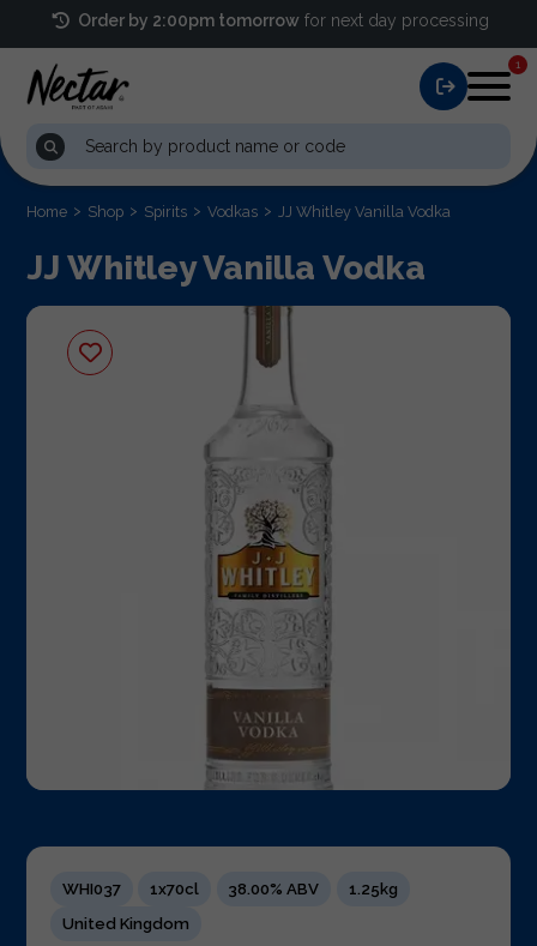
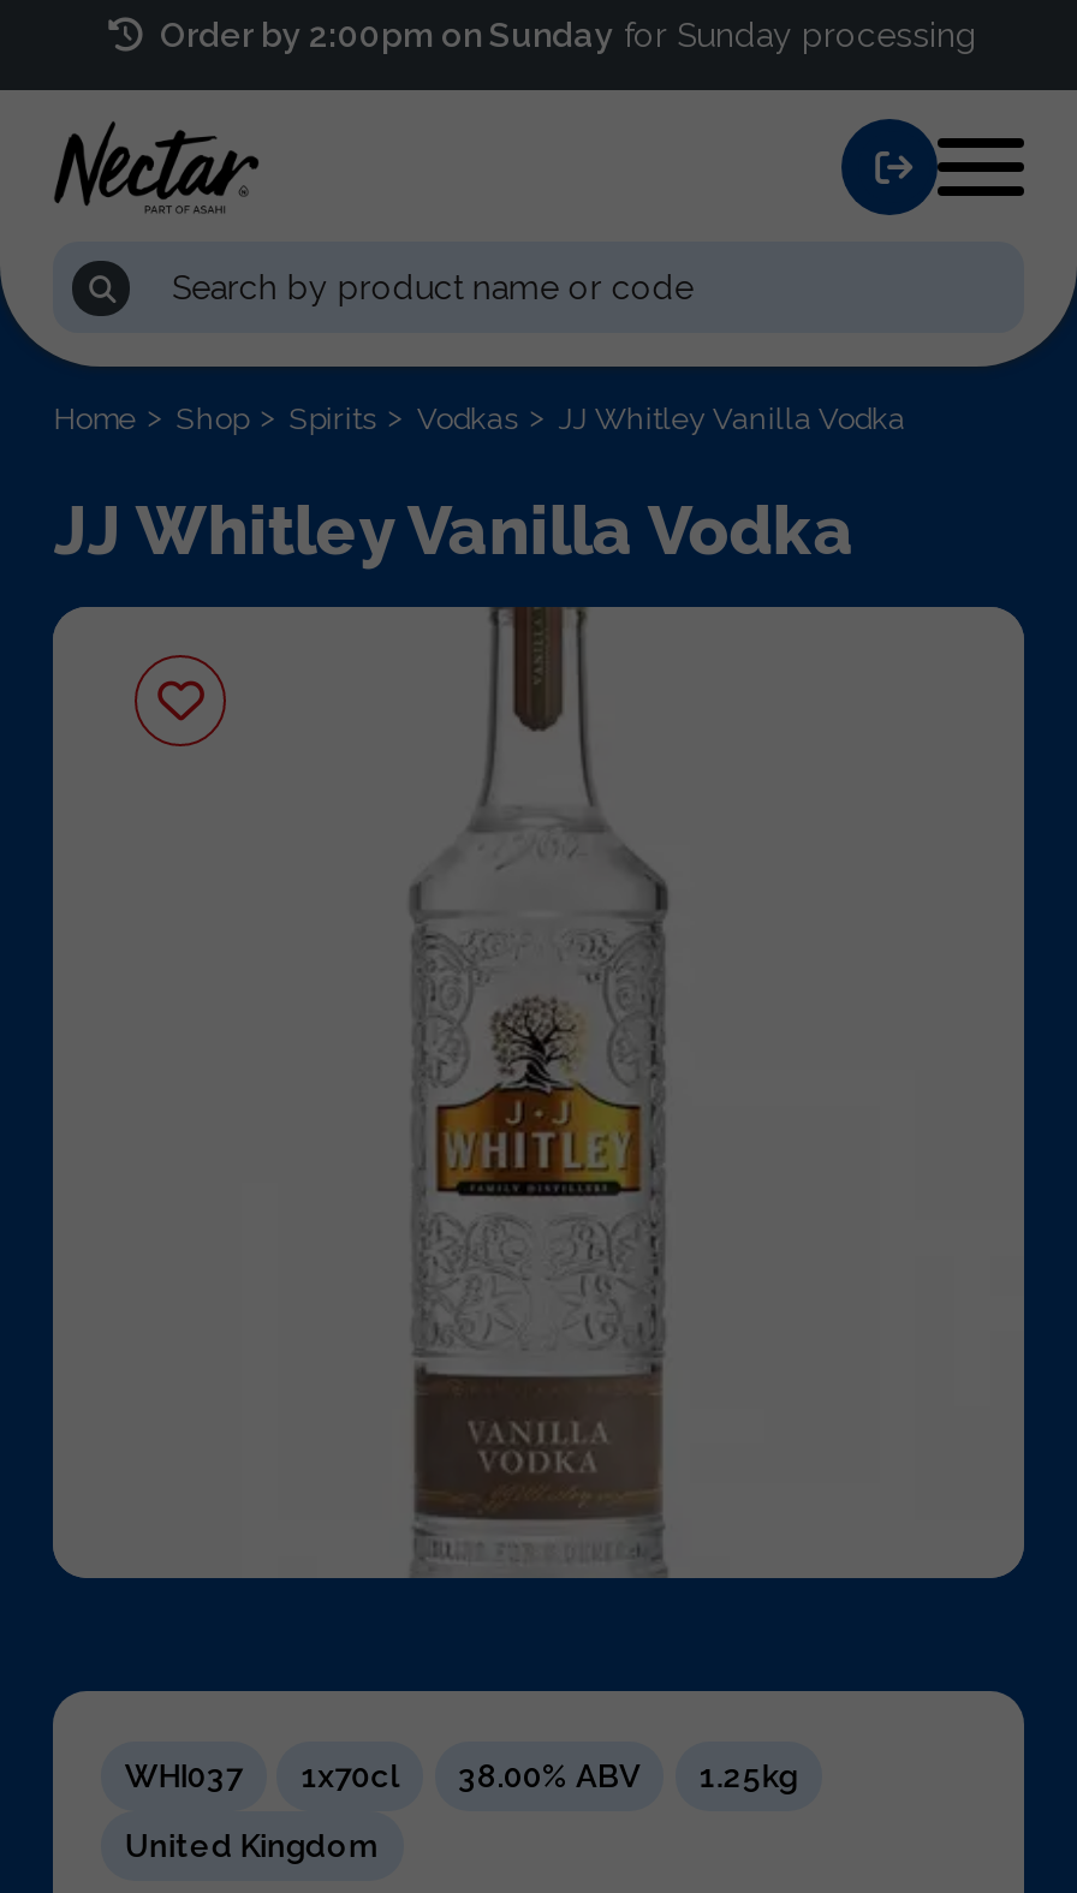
- Order by 2:00pm tomorrow for next day processing
- 1
+ Order by 2:00pm on Sunday for Sunday processing
